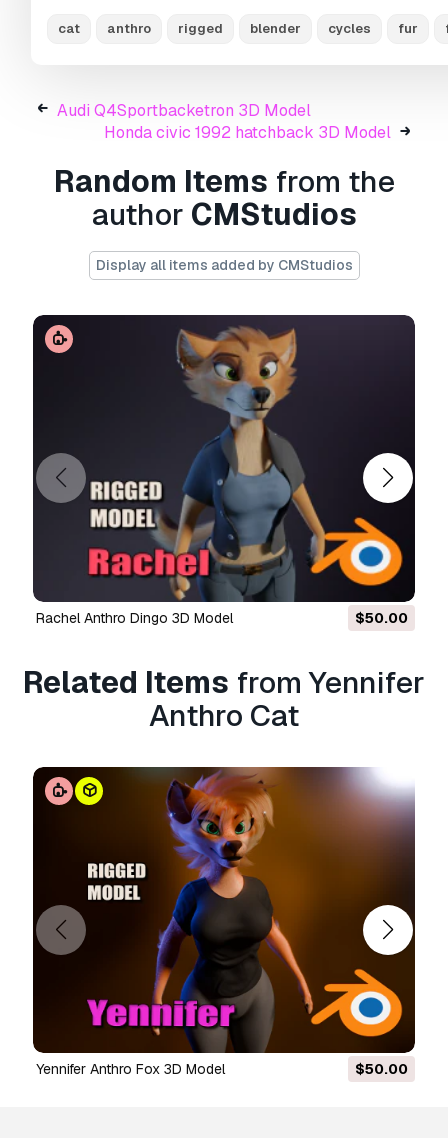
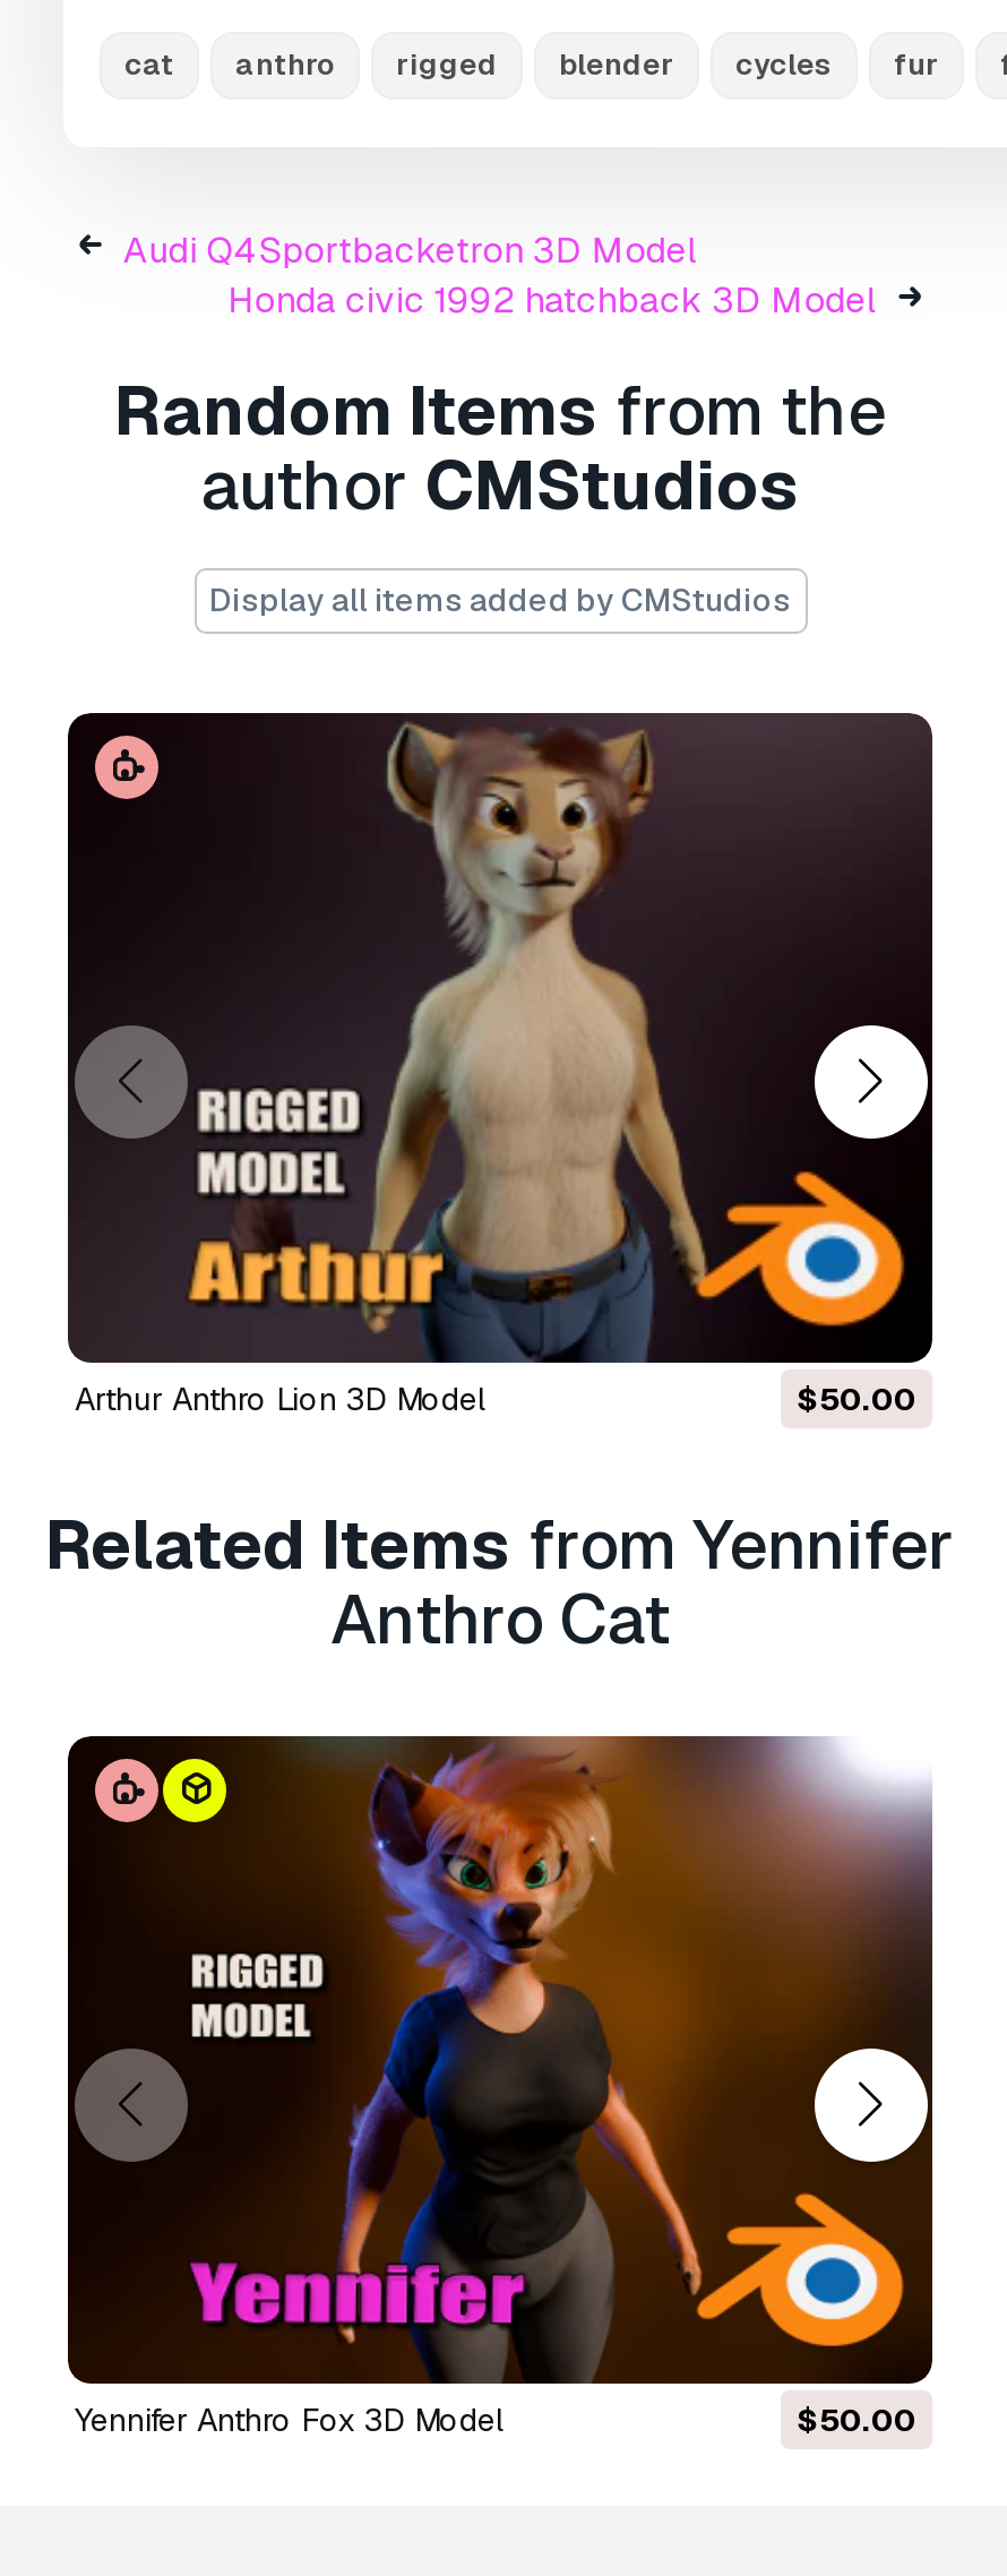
- [image]
- Rachel Anthro Dingo 3D Model
+ [image]
+ Arthur Anthro Lion 3D Model
